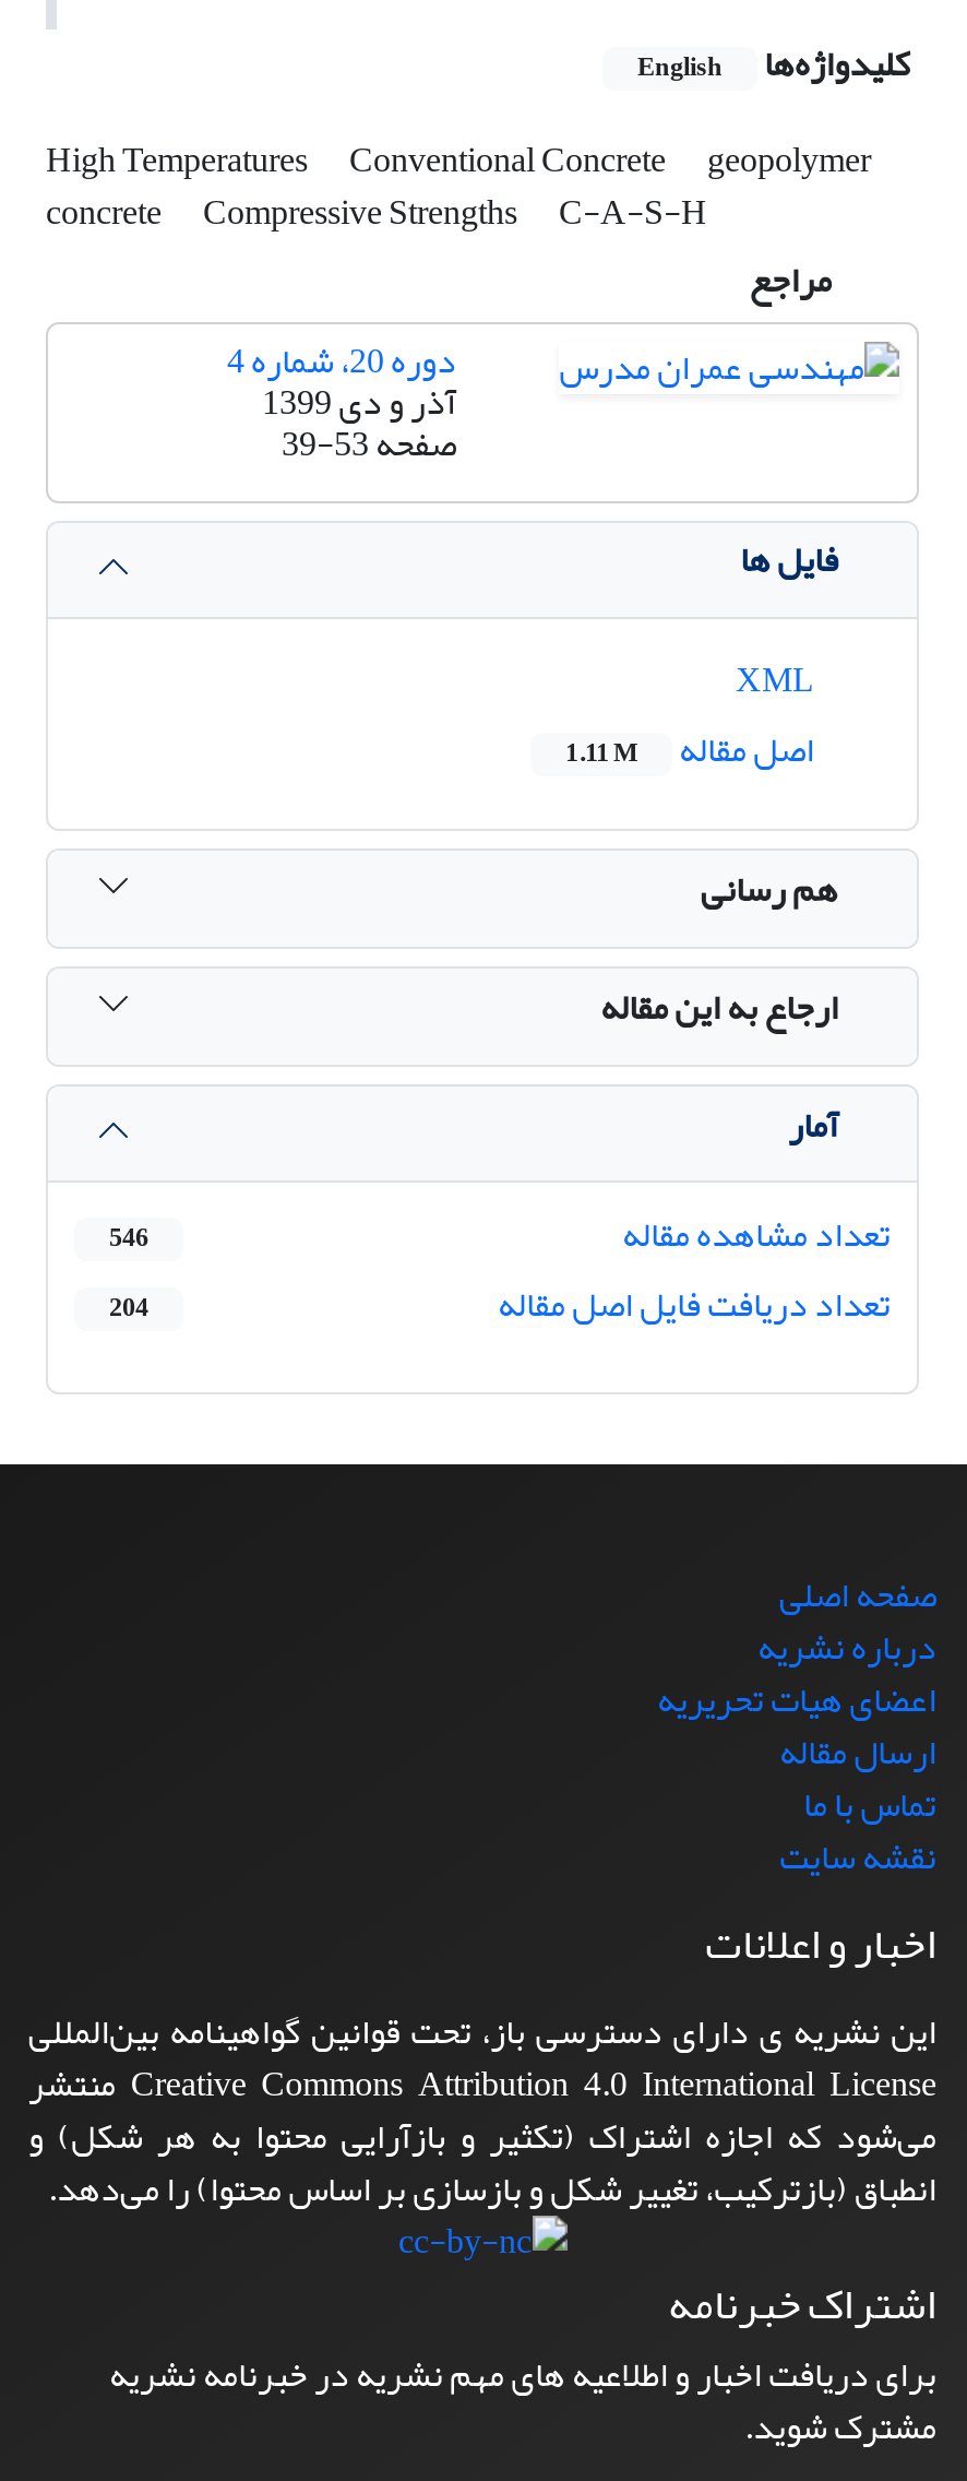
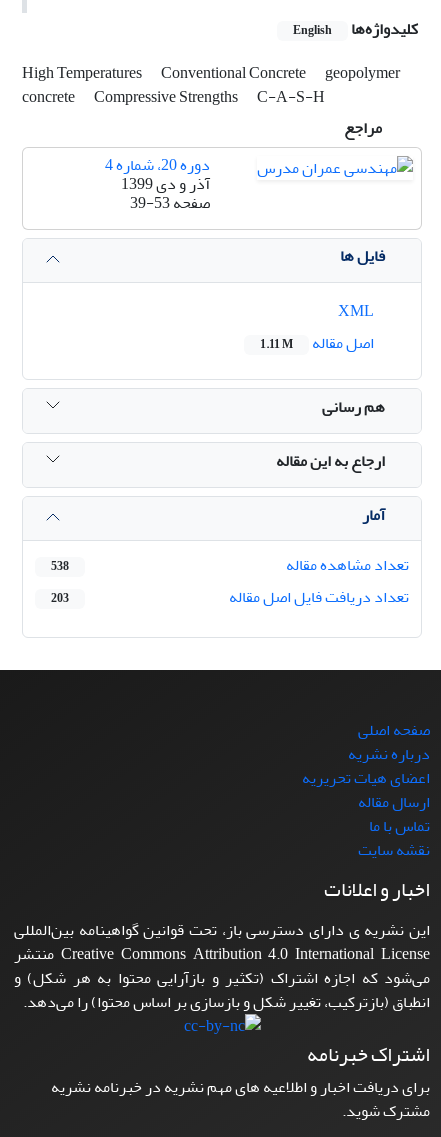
- 546
+ 538

- 204
+ 203
